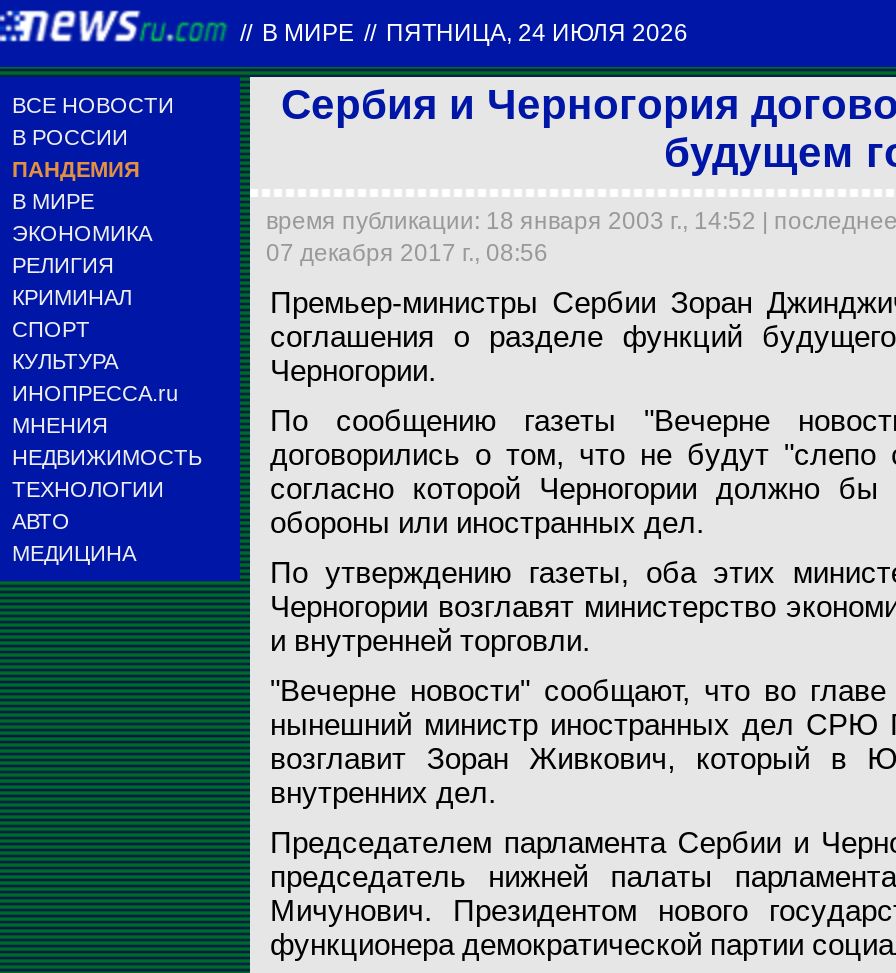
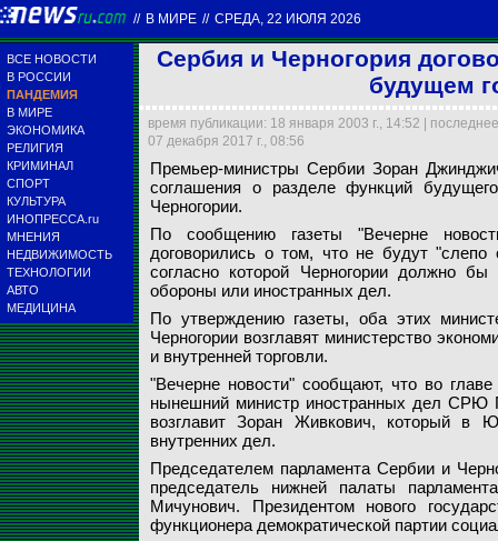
- // В МИРЕ // ПЯТНИЦА, 24 ИЮЛЯ 2026
+ // В МИРЕ // СРЕДА, 22 ИЮЛЯ 2026
